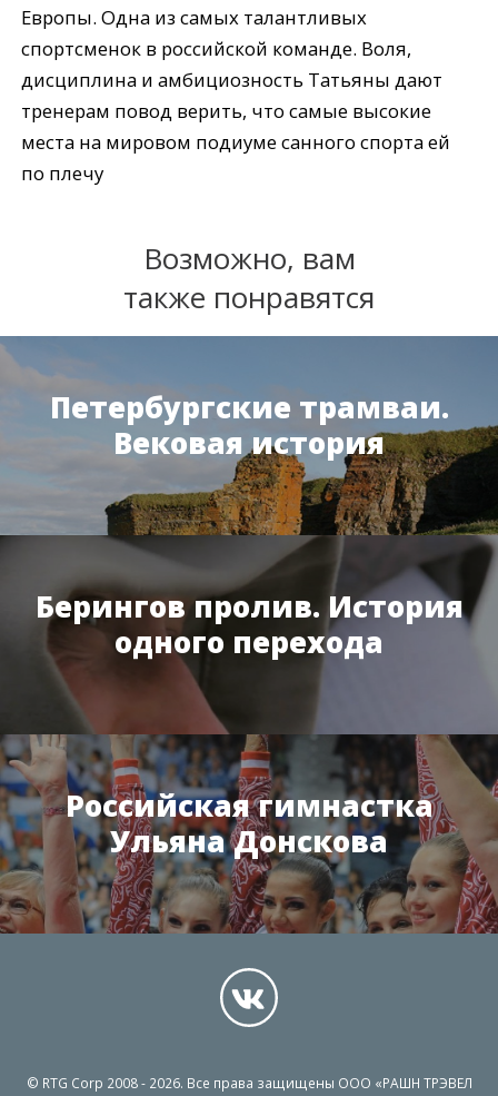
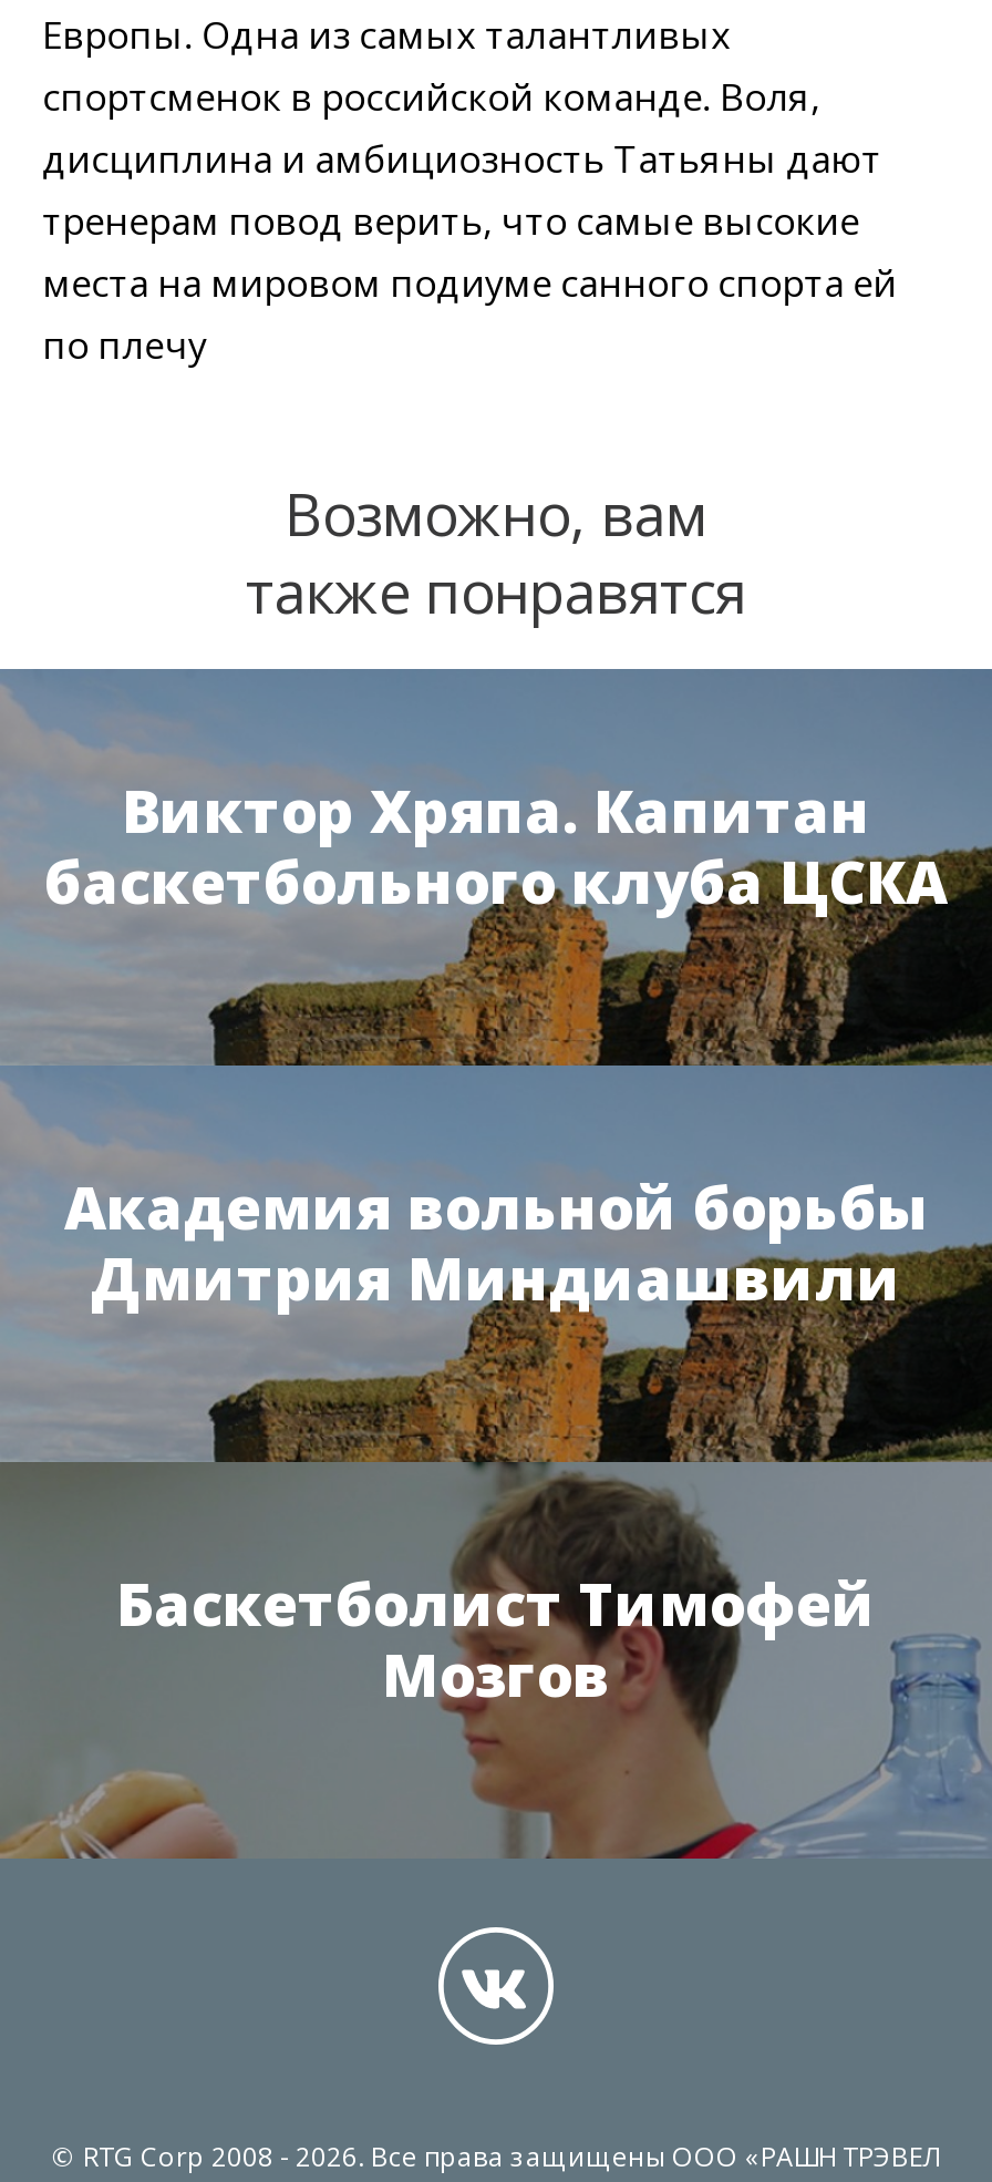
- Петербургские трамваи.
- Вековая история
+ Виктор Хряпа. Капитан
+ баскетбольного клуба ЦСКА

- [image]
- Берингов пролив. История
- одного перехода
+ [image]
+ Академия вольной борьбы
+ Дмитрия Миндиашвили

- Российская гимнастка
- Ульяна Донскова
+ Баскетболист Тимофей
+ Мозгов
